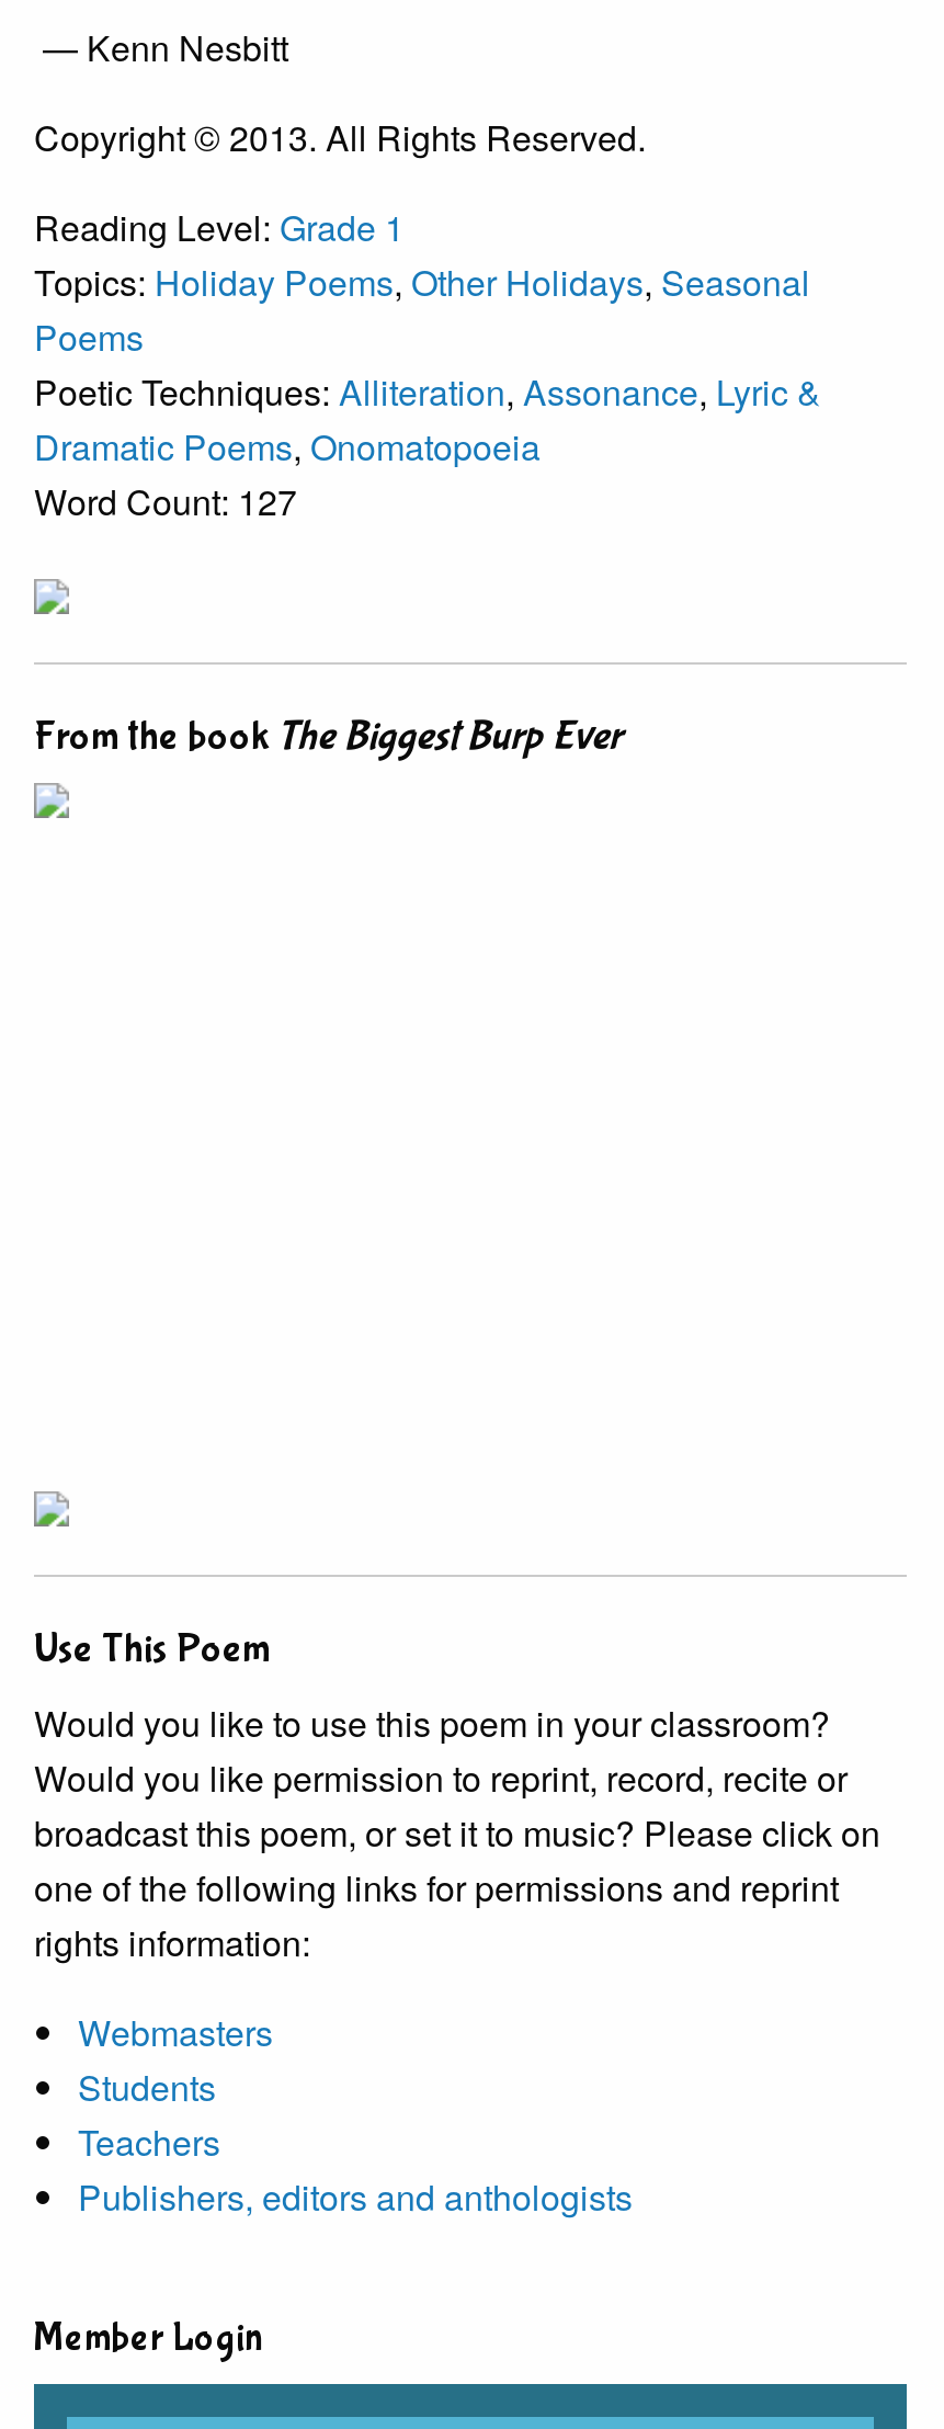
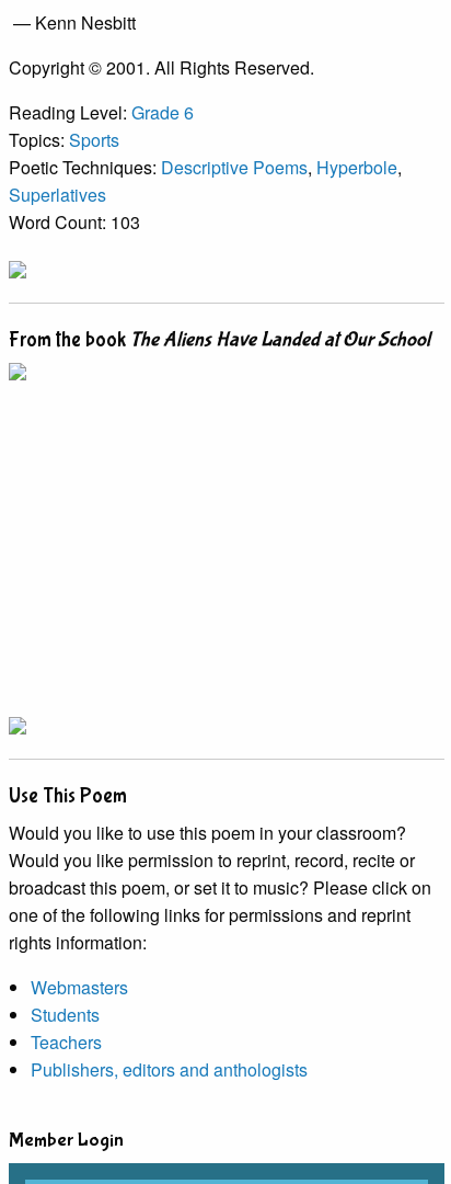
- Copyright © 2013. All Rights Reserved.
+ Copyright © 2001. All Rights Reserved.

- Reading Level: Grade 1
- Topics: Holiday Poems, Other Holidays, Seasonal
- Poems
- Poetic Techniques: Alliteration, Assonance, Lyric &
- Dramatic Poems, Onomatopoeia
- Word Count: 127
+ Reading Level: Grade 6
+ Topics: Sports
+ Poetic Techniques: Descriptive Poems, Hyperbole,
+ Superlatives
+ Word Count: 103

- From the book The Biggest Burp Ever
+ From the book The Aliens Have Landed at Our School
